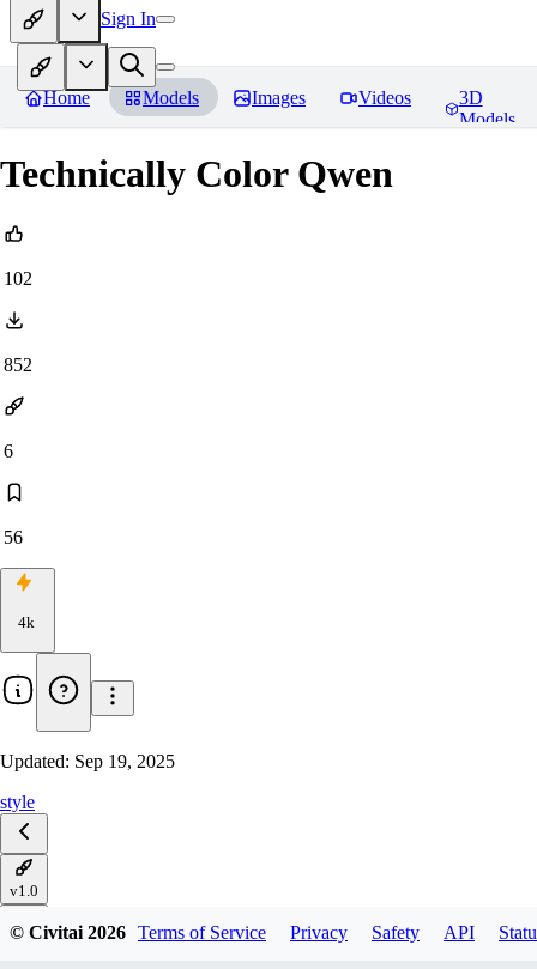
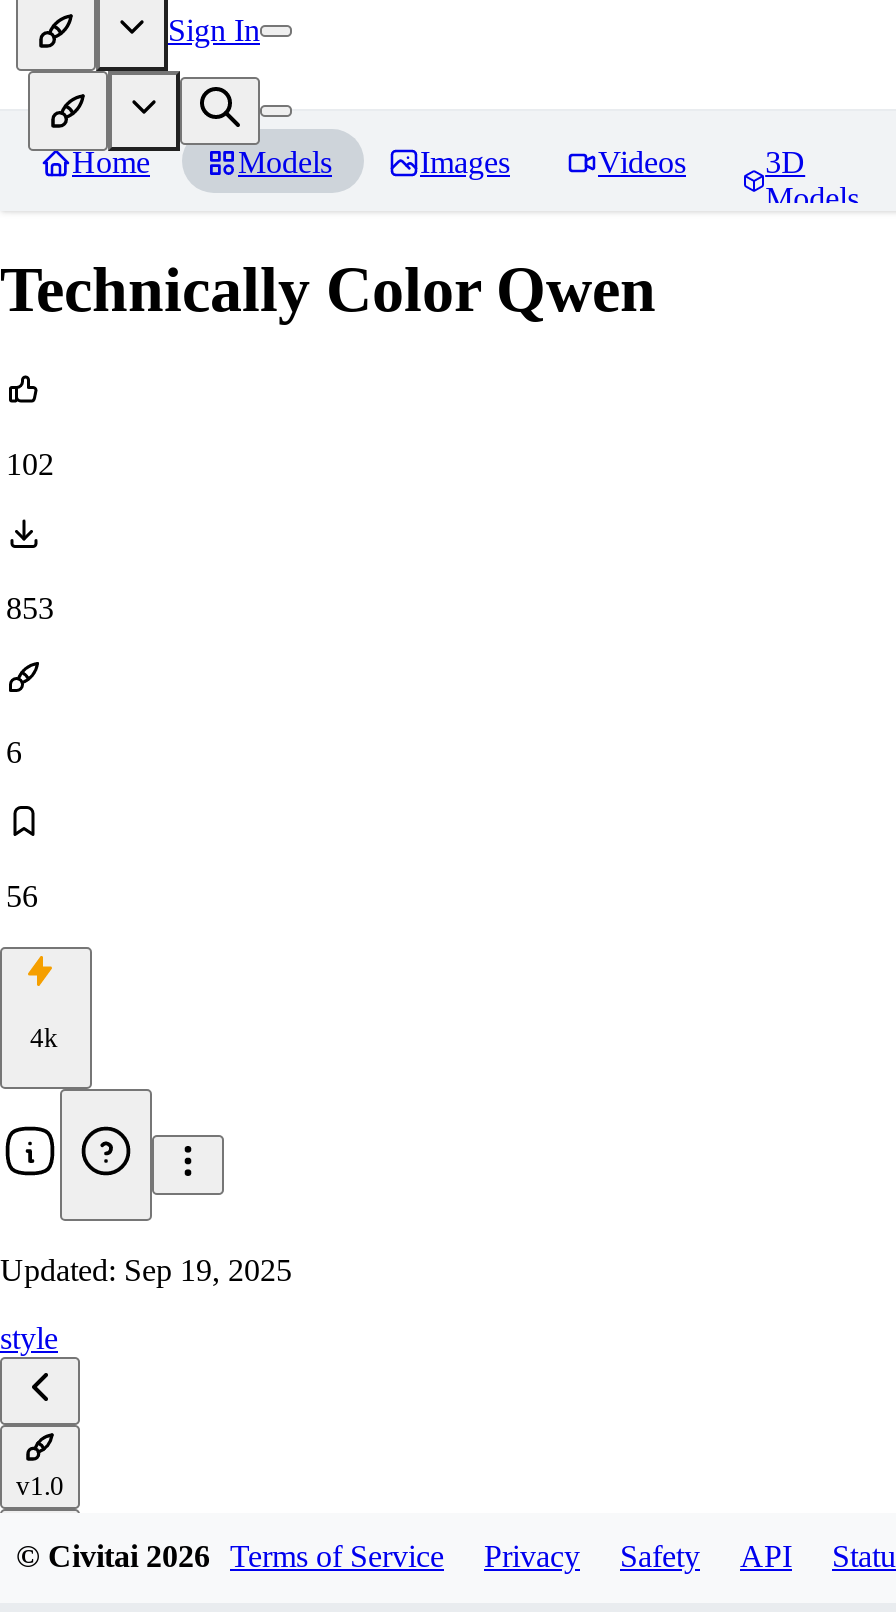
- 852
+ 853
